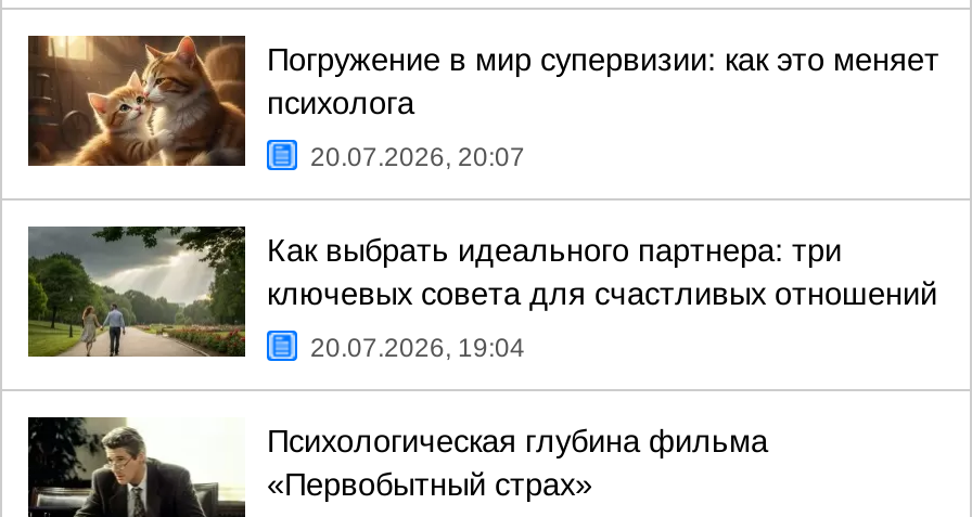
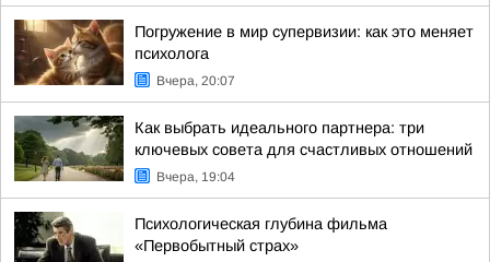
- 20.07.2026, 20:07
+ Вчера, 20:07

- 20.07.2026, 19:04
+ Вчера, 19:04
